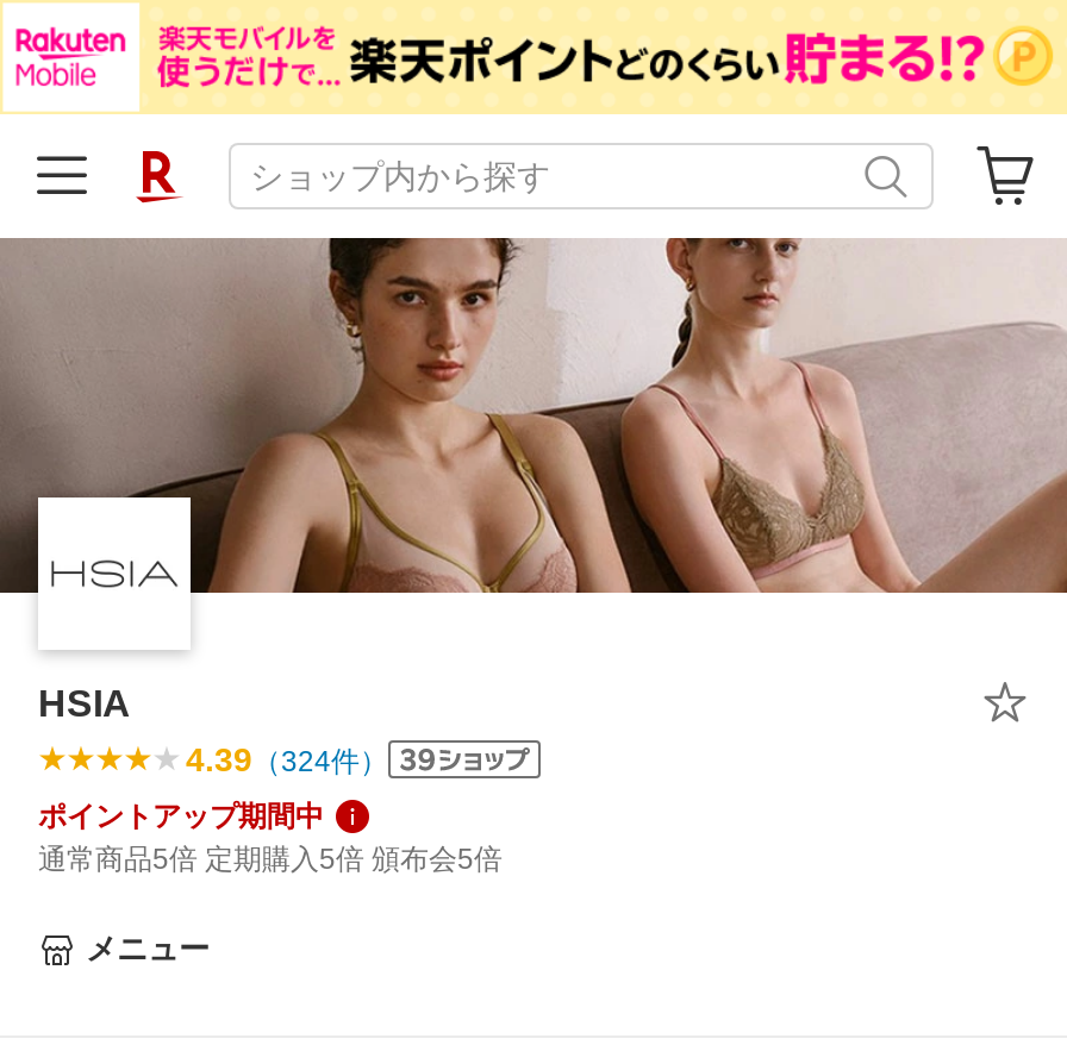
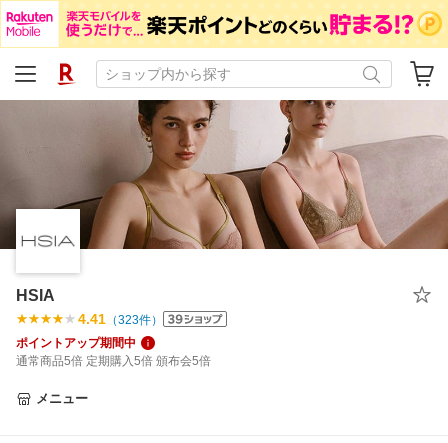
- 4.39（324件）
+ 4.41（323件）
